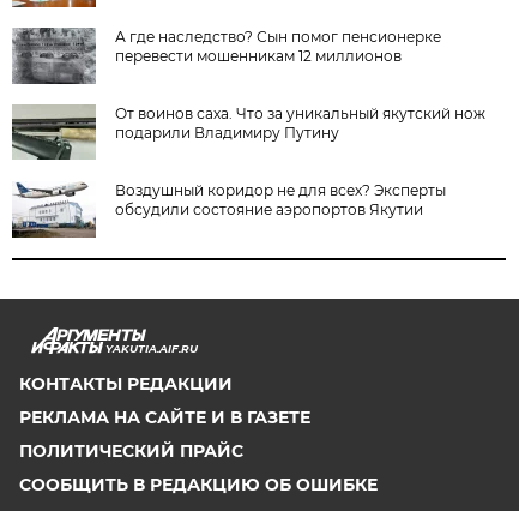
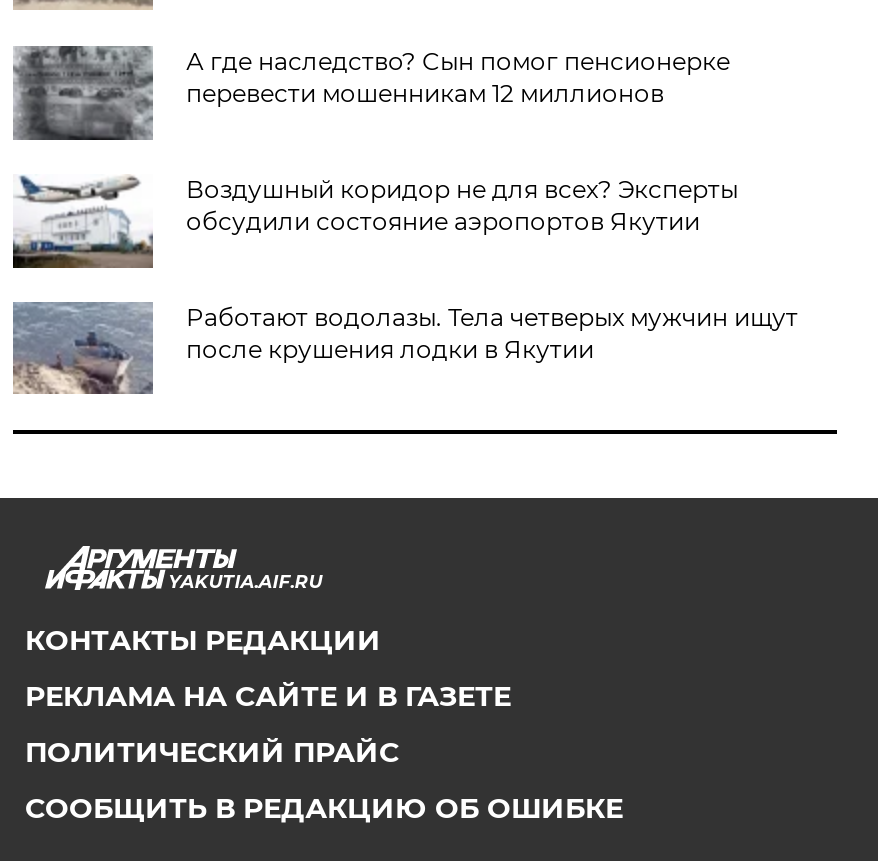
- [image]
- От воинов саха. Что за уникальный якутский нож
- подарили Владимиру Путину

moved up: [image] | Воздушный коридор не для всех? Эксперты | обсудили состояние аэропортов Якутии

+ [image]
+ Работают водолазы. Тела четверых мужчин ищут
+ после крушения лодки в Якутии
